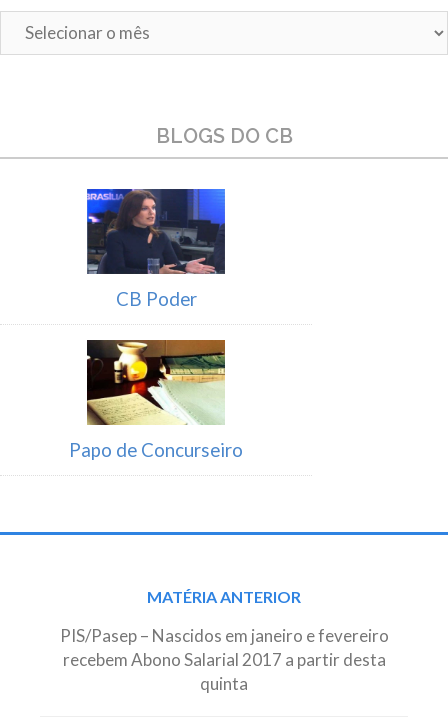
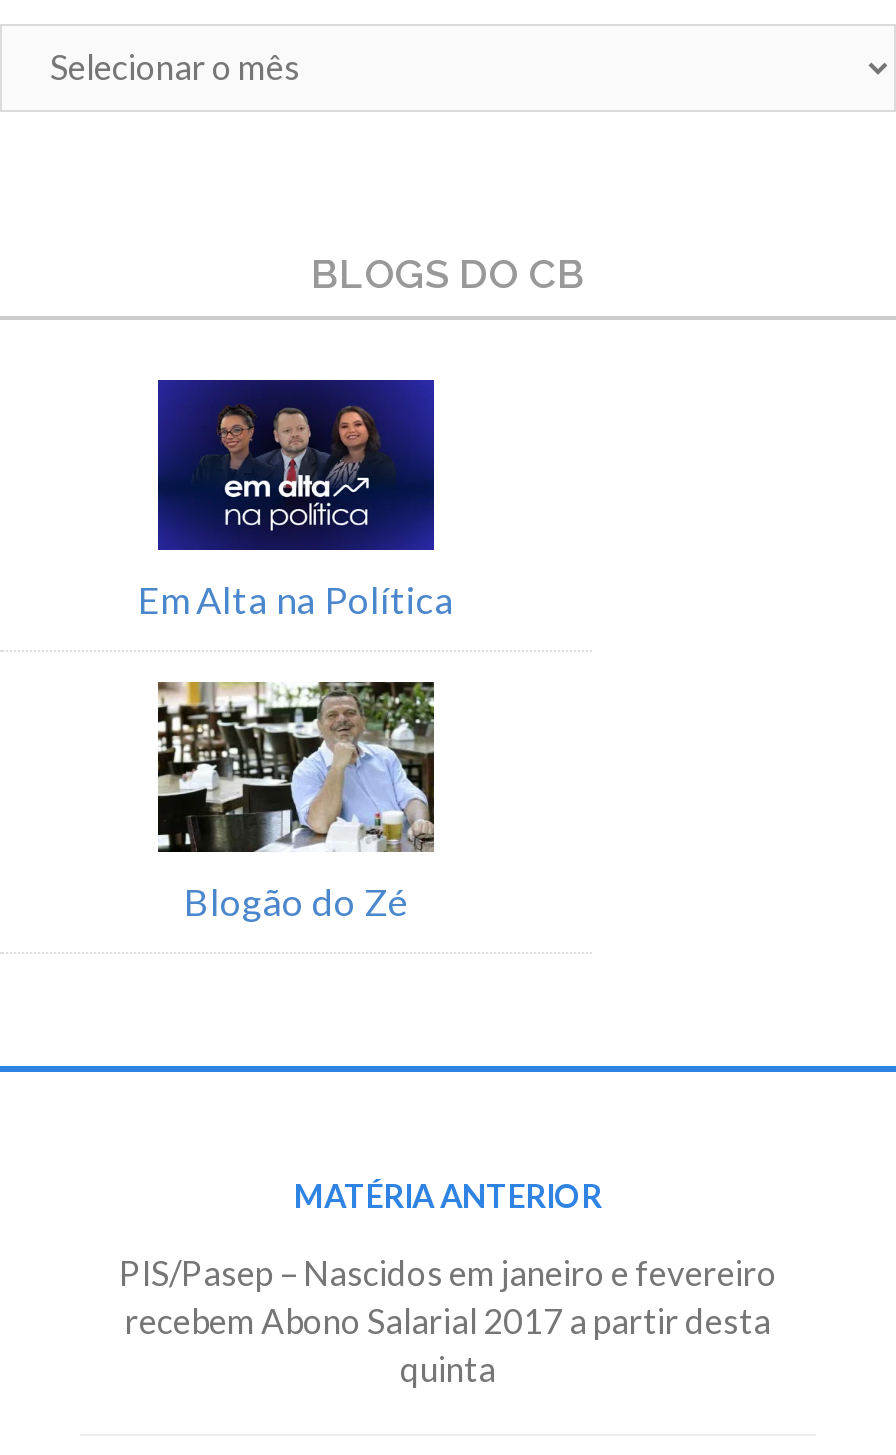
- [image]
- CB Poder
+ [image]
+ Em Alta na Política

- [image]
- Papo de Concurseiro
+ [image]
+ Blogão do Zé
